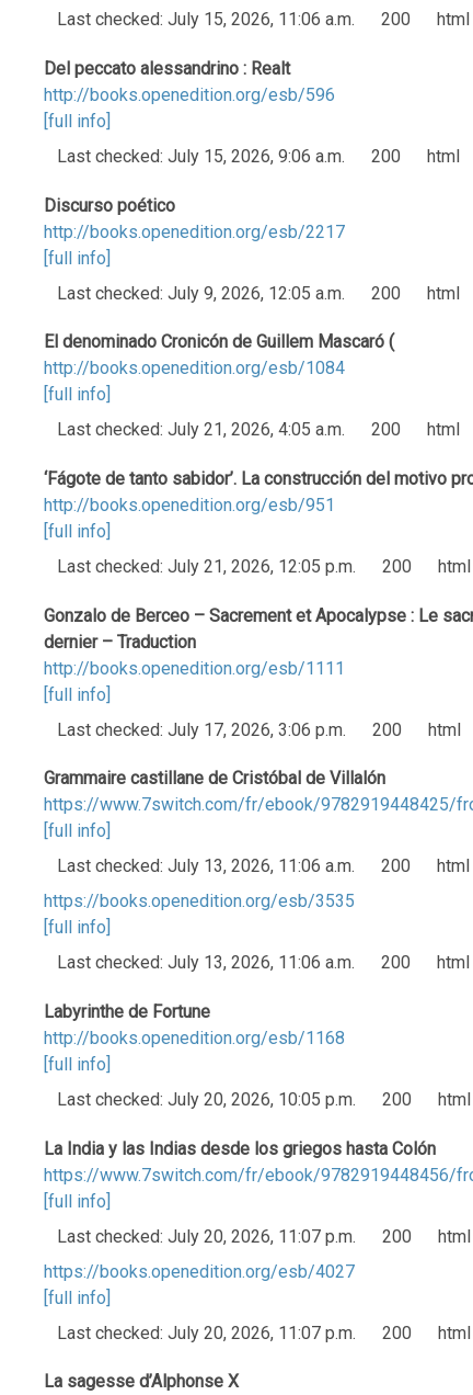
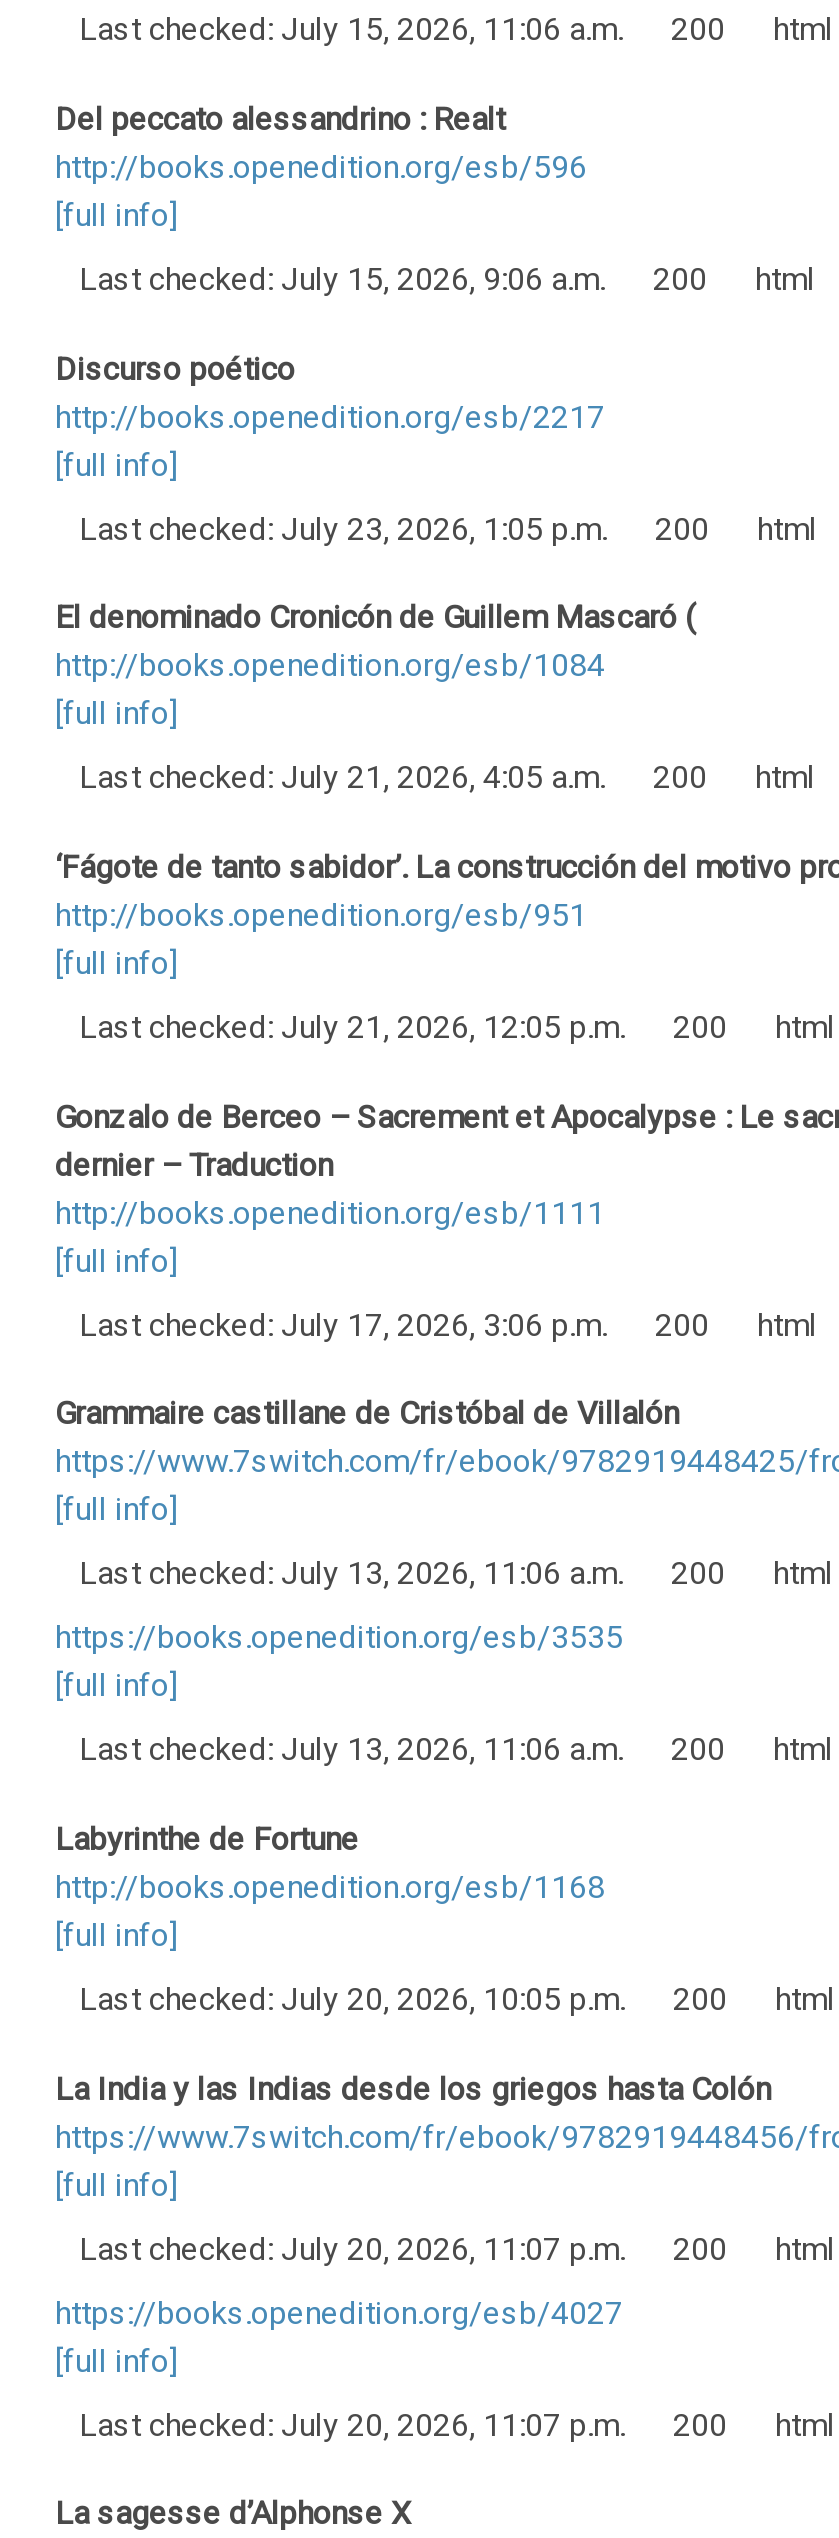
- Last checked: July 9, 2026, 12:05 a.m.
+ Last checked: July 23, 2026, 1:05 p.m.
